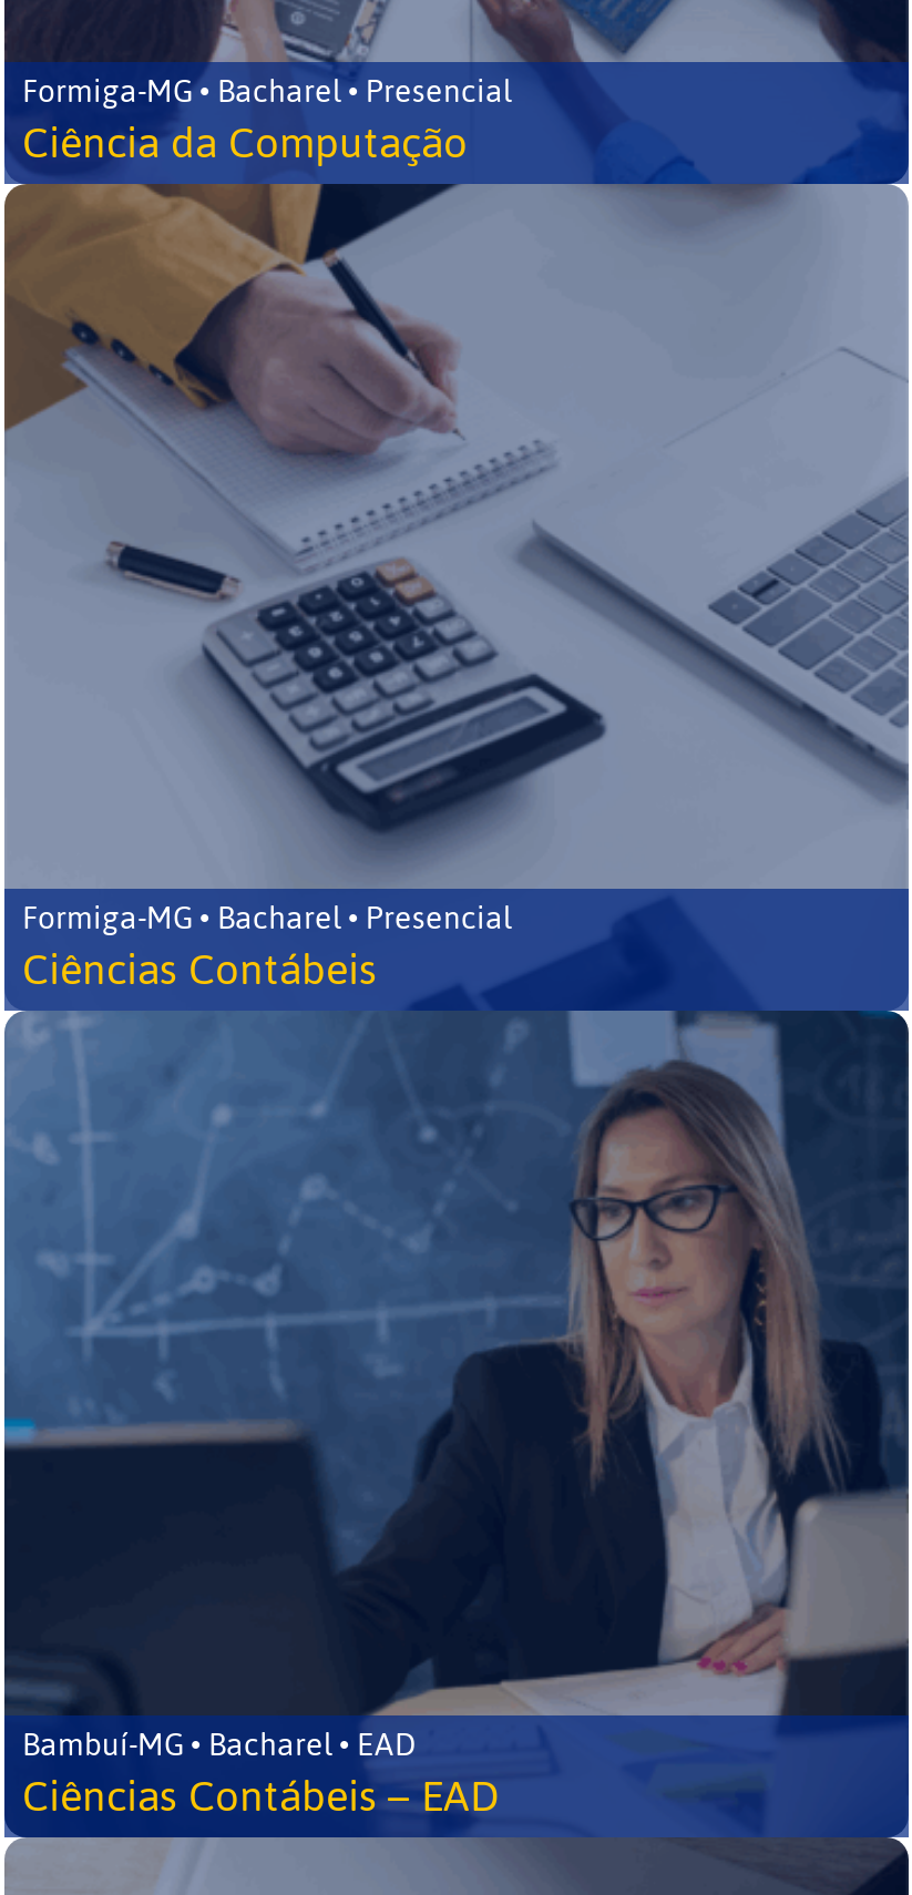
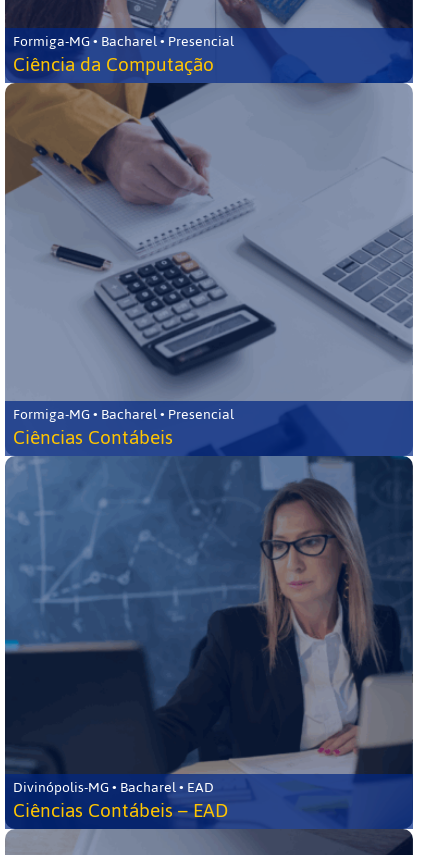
- Bambuí-MG • Bacharel • EAD
+ Divinópolis-MG • Bacharel • EAD
